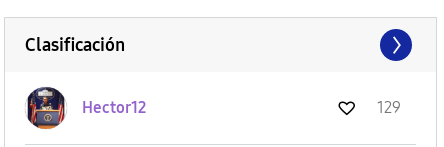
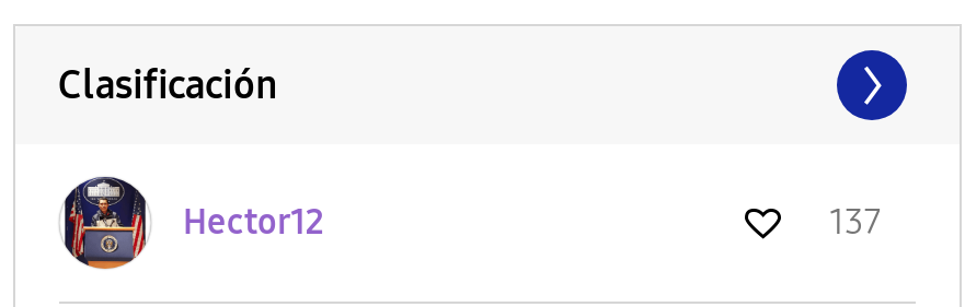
- 129
+ 137
